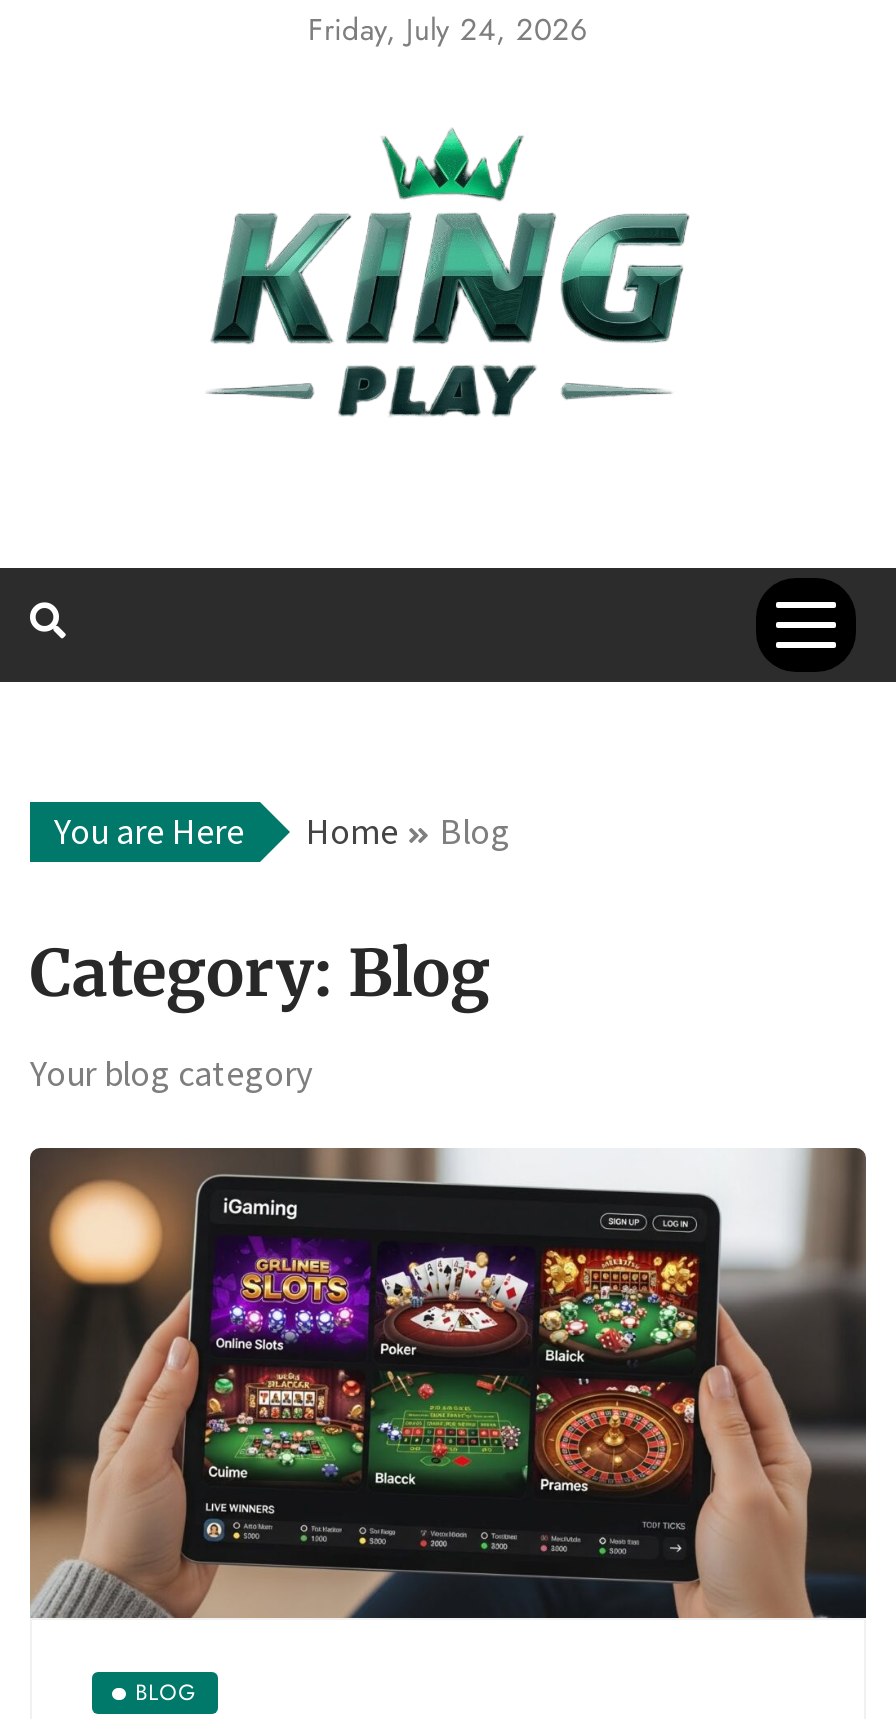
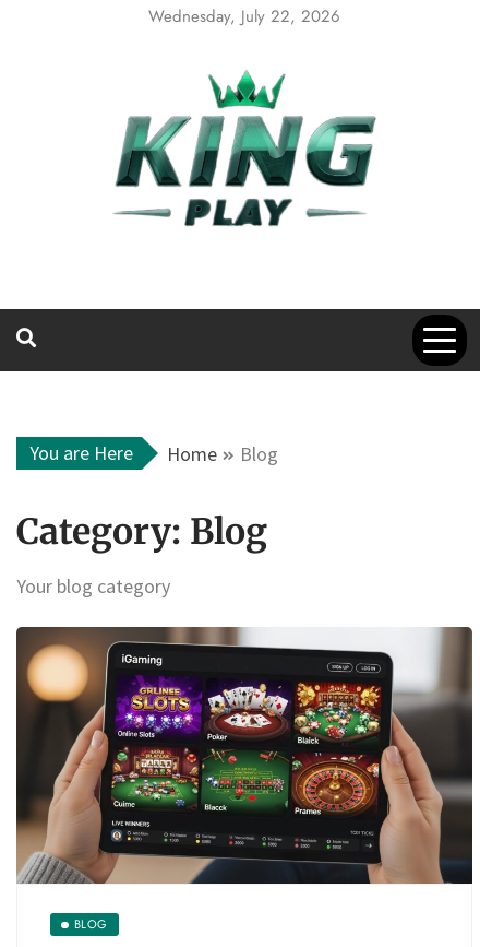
- Friday, July 24, 2026
+ Wednesday, July 22, 2026
